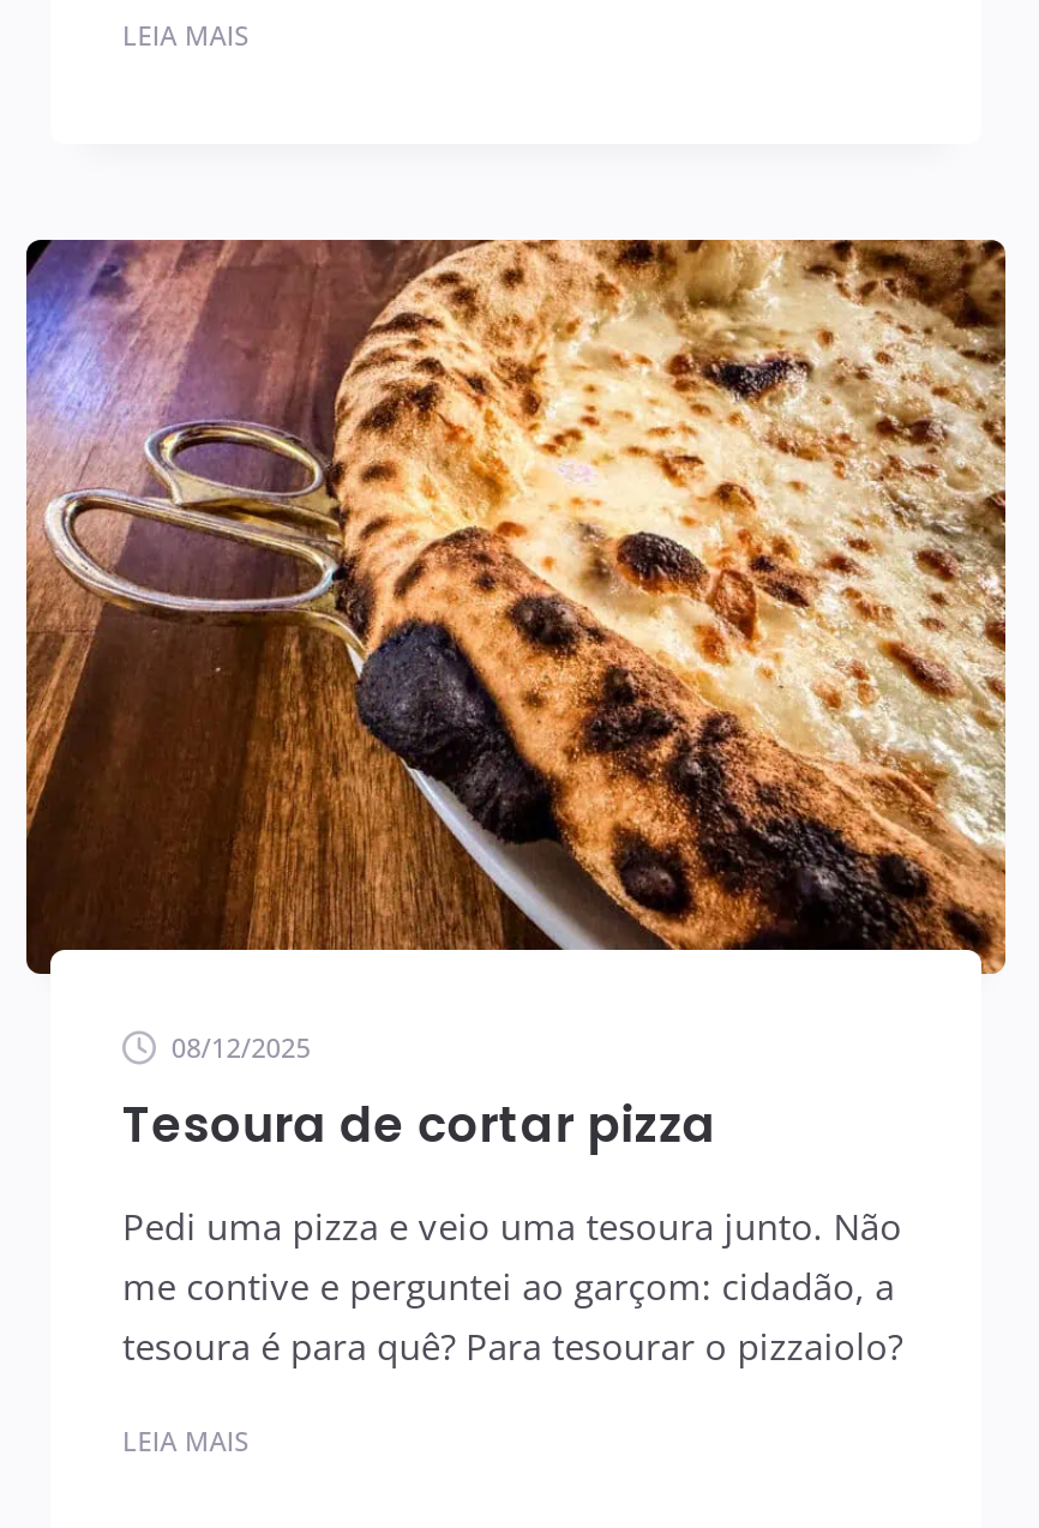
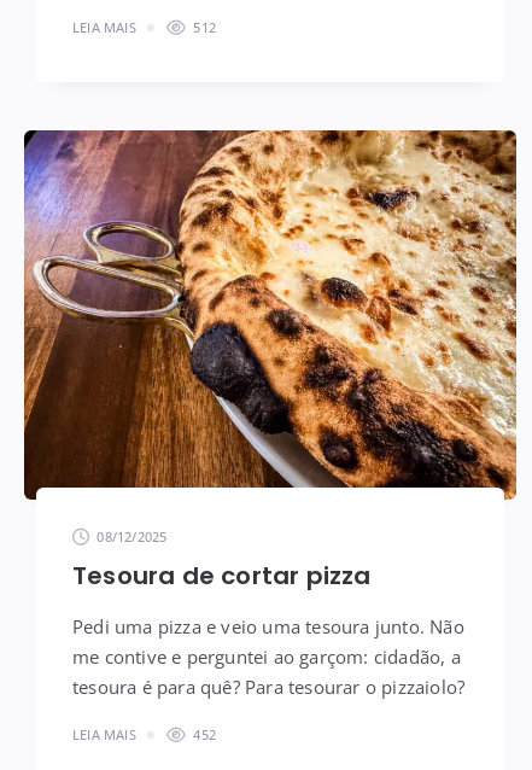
+ 512

+ 452
